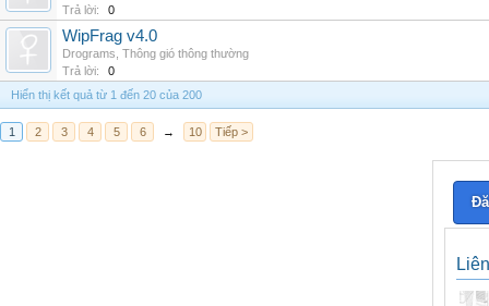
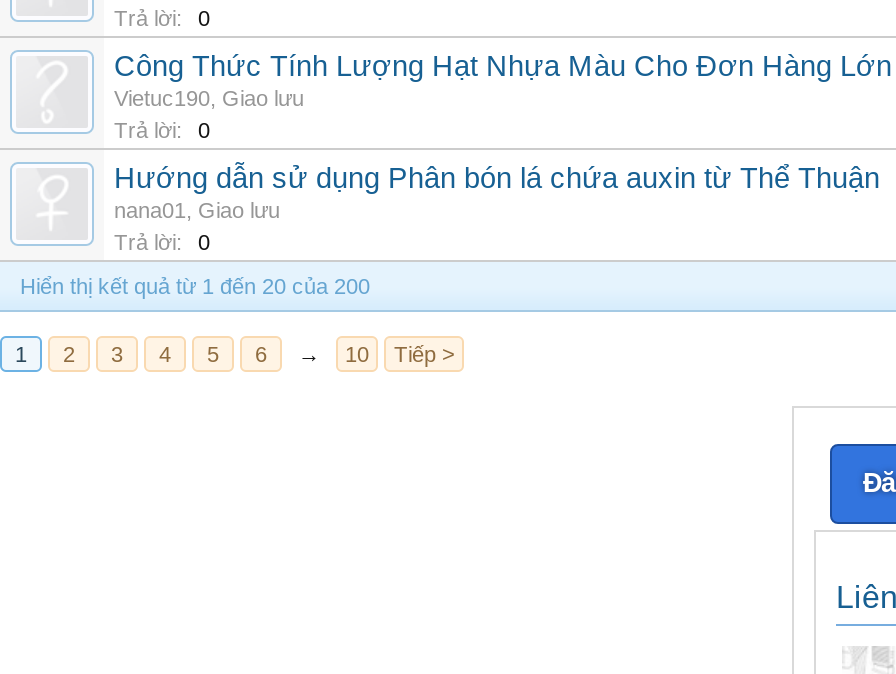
- WipFrag v4.0
- Drograms, Thông gió thông thường
+ Công Thức Tính Lượng Hạt Nhựa Màu Cho Đơn Hàng Lớn
+ Vietuc190, Giao lưu
+ Trả lời:
+ 0
+ Hướng dẫn sử dụng Phân bón lá chứa auxin từ Thể Thuận
+ nana01, Giao lưu
